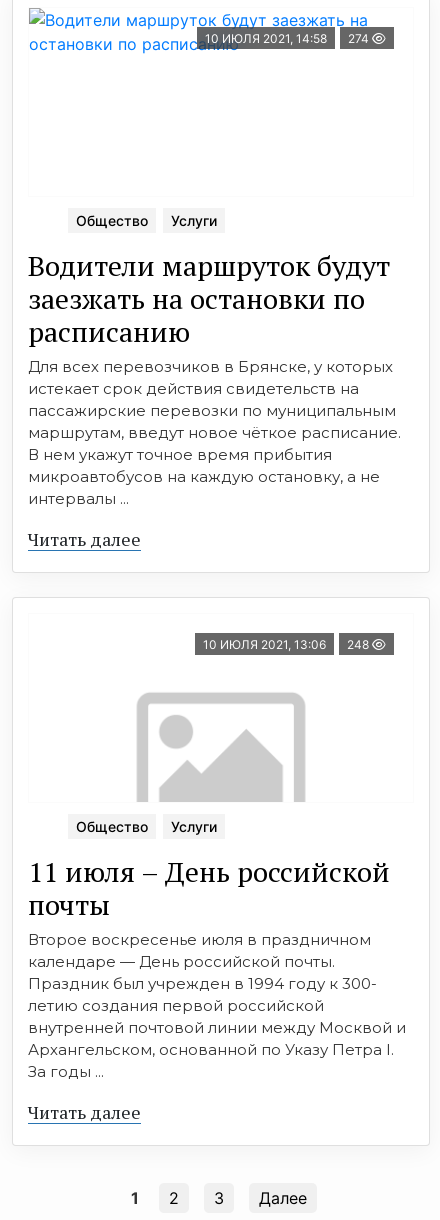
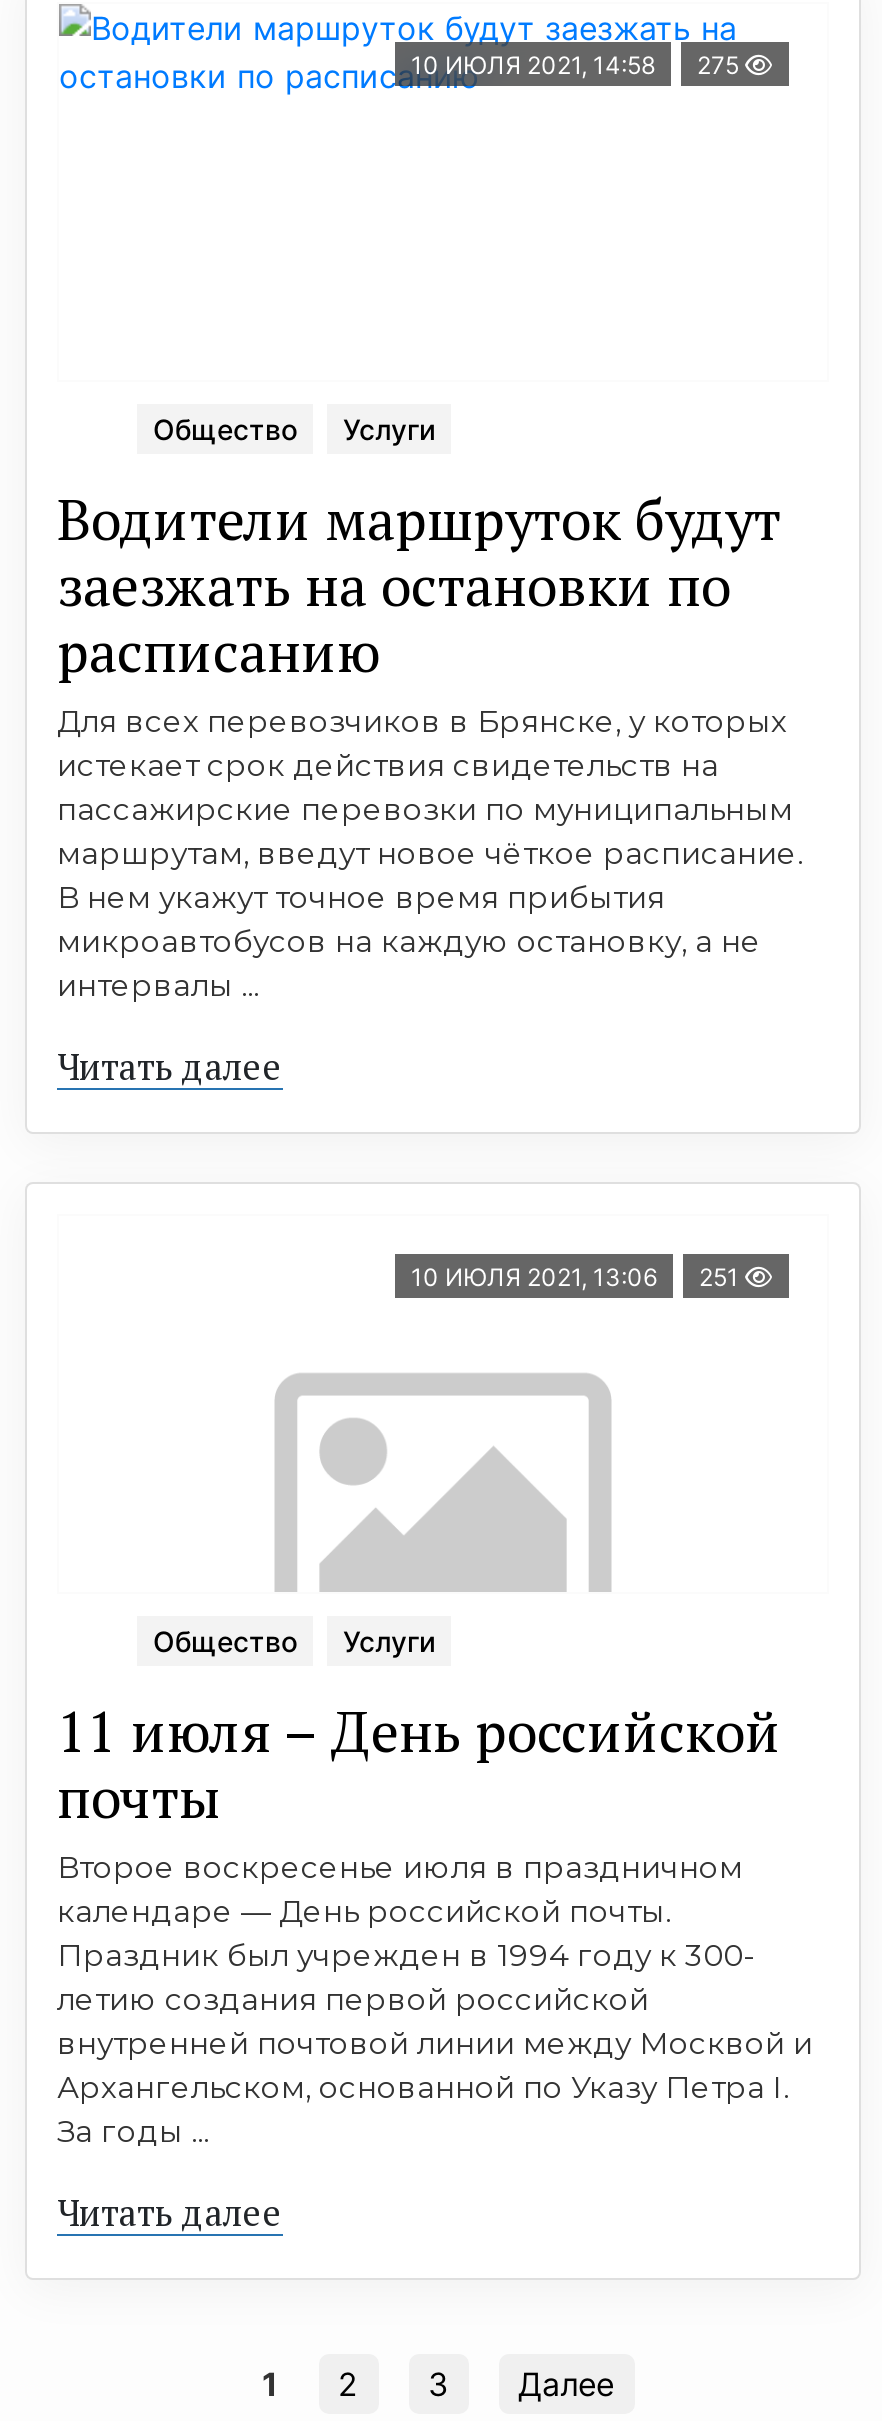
- 10 ИЮЛЯ 2021, 14:58 274
+ 10 ИЮЛЯ 2021, 14:58 275

- 10 ИЮЛЯ 2021, 13:06 248
+ 10 ИЮЛЯ 2021, 13:06 251
